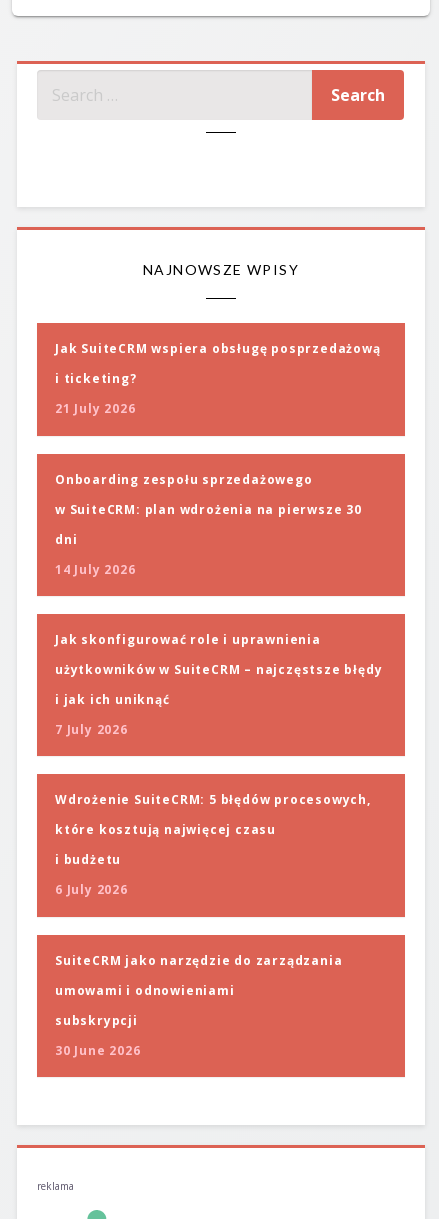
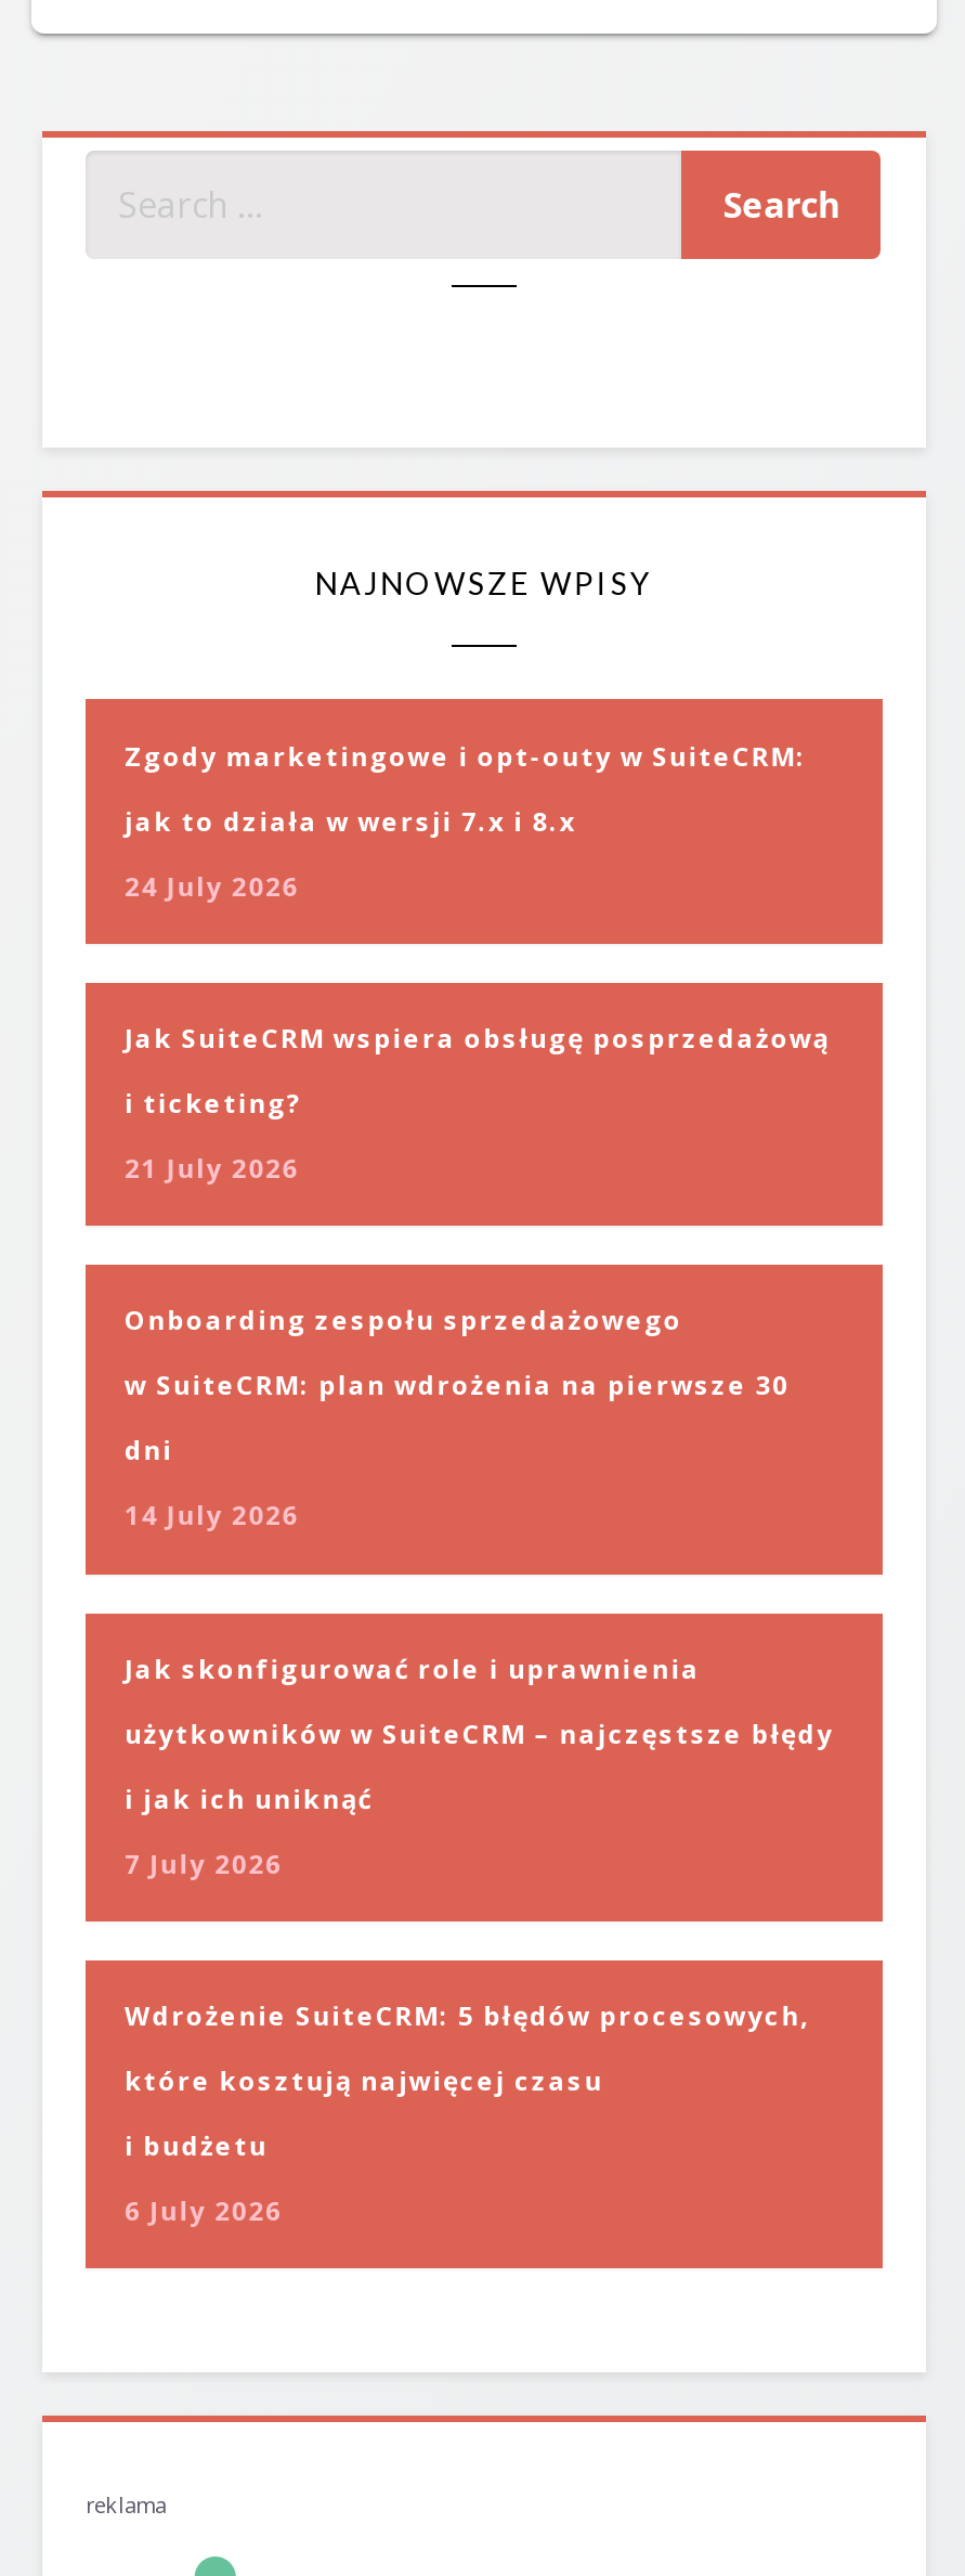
+ Zgody marketingowe i opt-outy w SuiteCRM:
+ jak to działa w wersji 7.x i 8.x
+ 24 July 2026

moved down: Jak SuiteCRM wspiera obsługę posprzedażową | i ticketing? | 21 July 2026 | ... | i budżetu | 6 July 2026

- SuiteCRM jako narzędzie do zarządzania
- umowami i odnowieniami
- subskrypcji
- 30 June 2026
